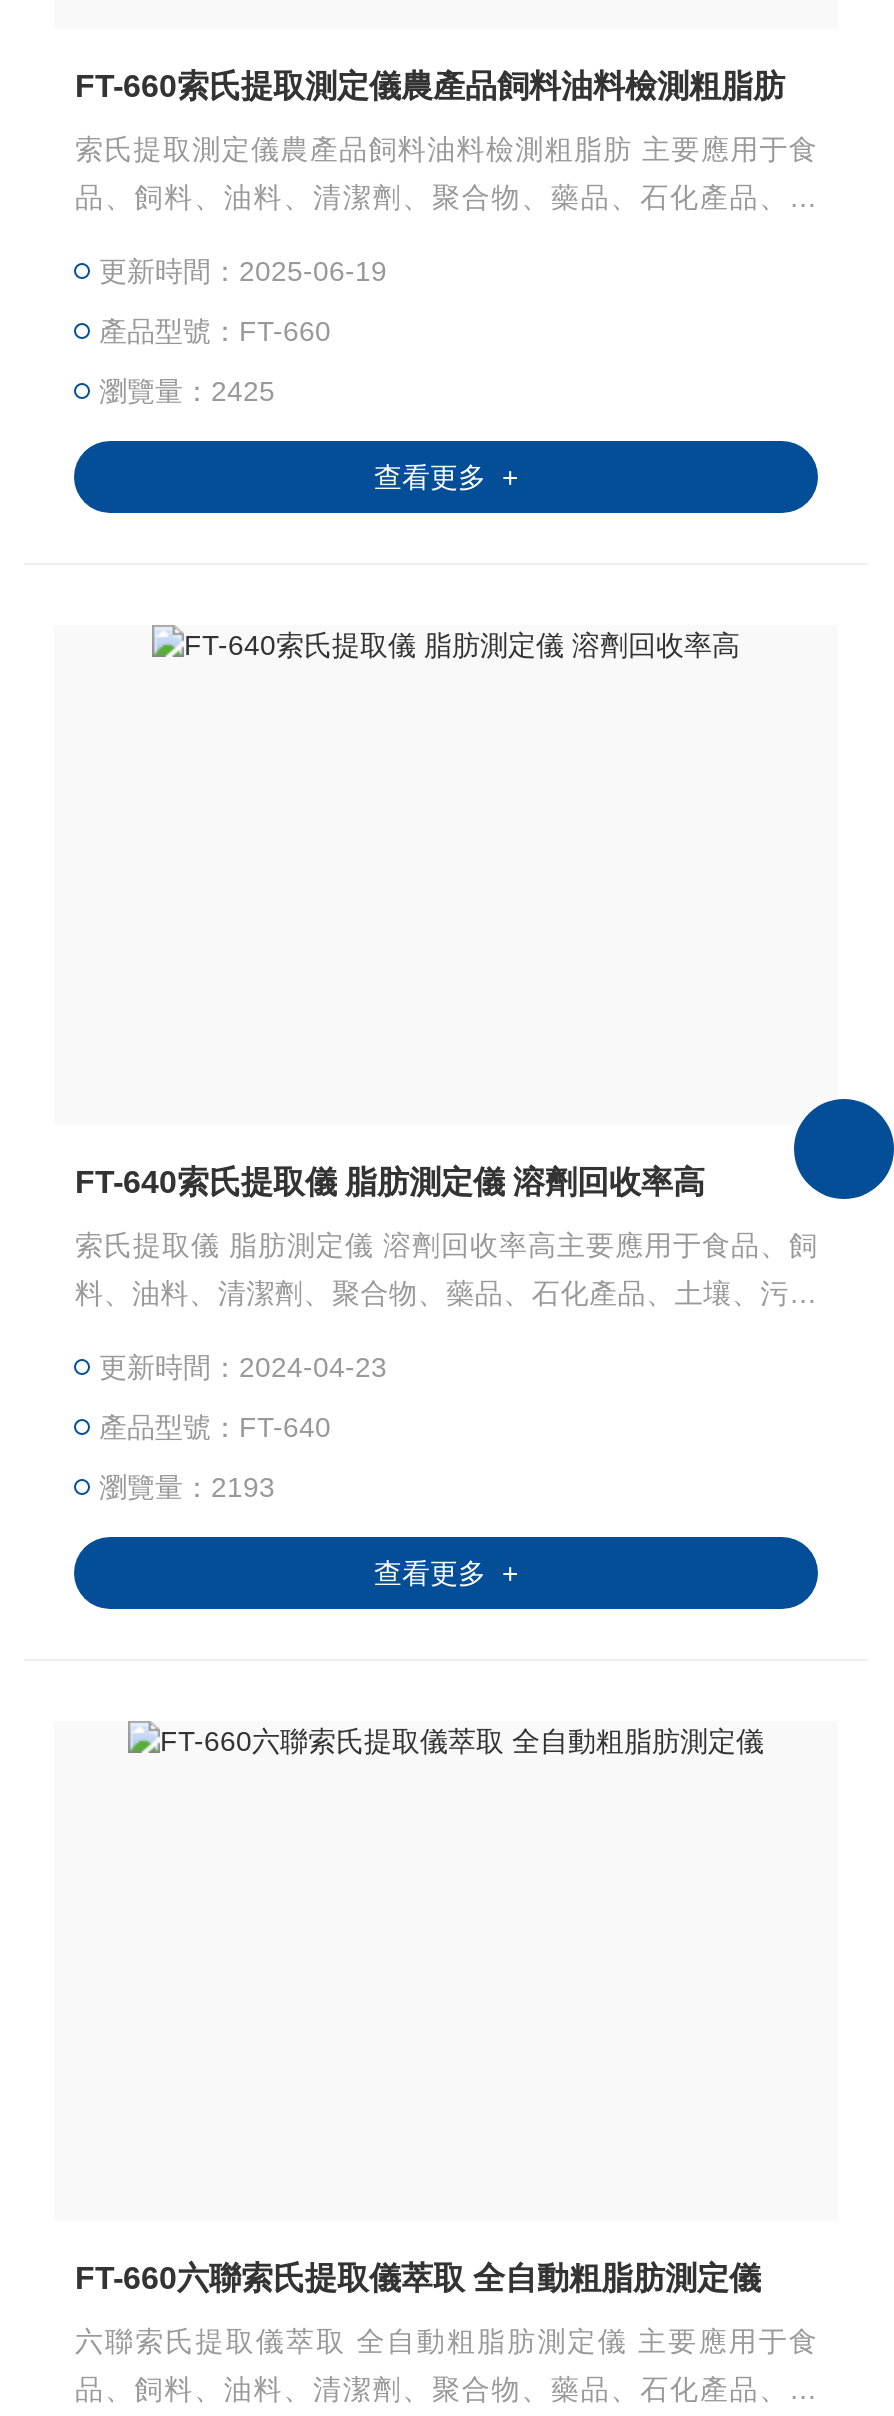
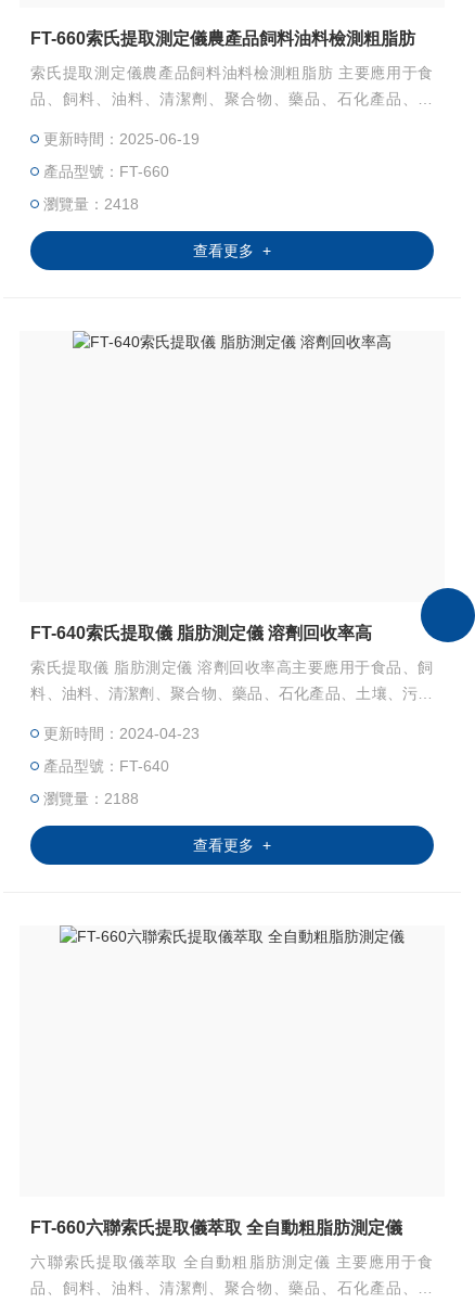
- 瀏覽量：2425
+ 瀏覽量：2418

- 瀏覽量：2193
+ 瀏覽量：2188
